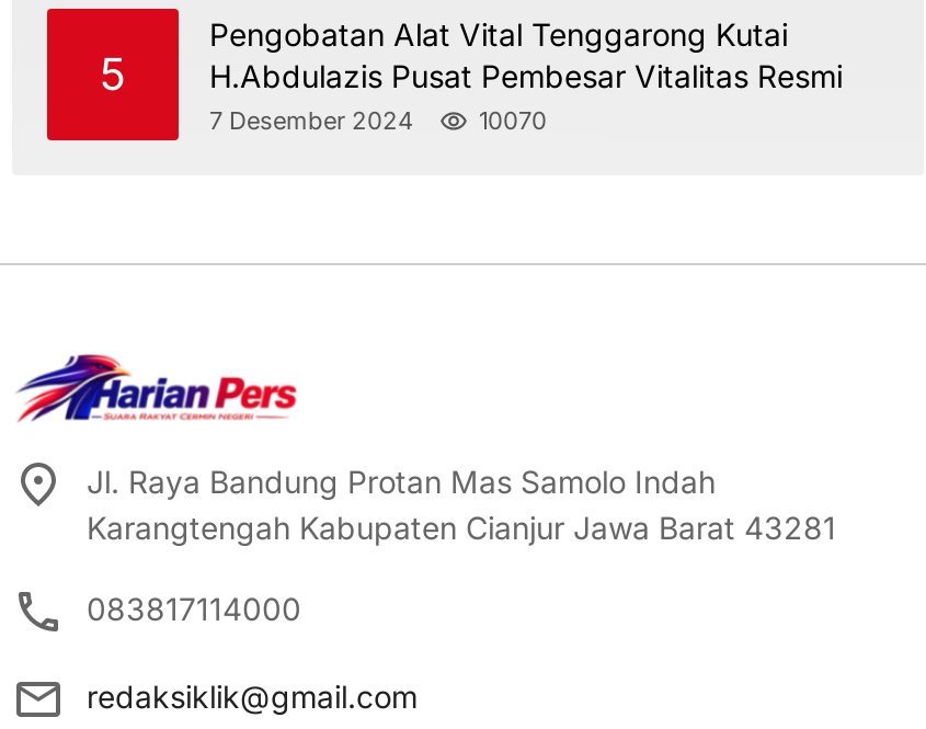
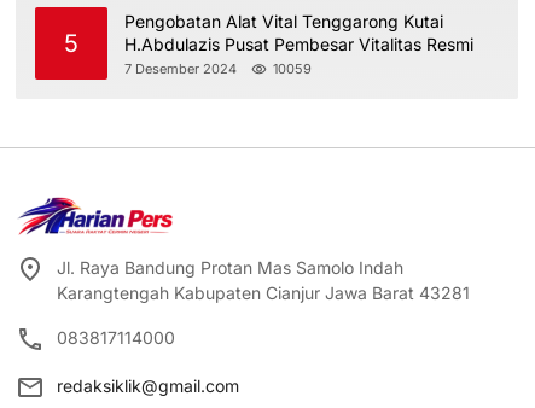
- 10070
+ 10059
